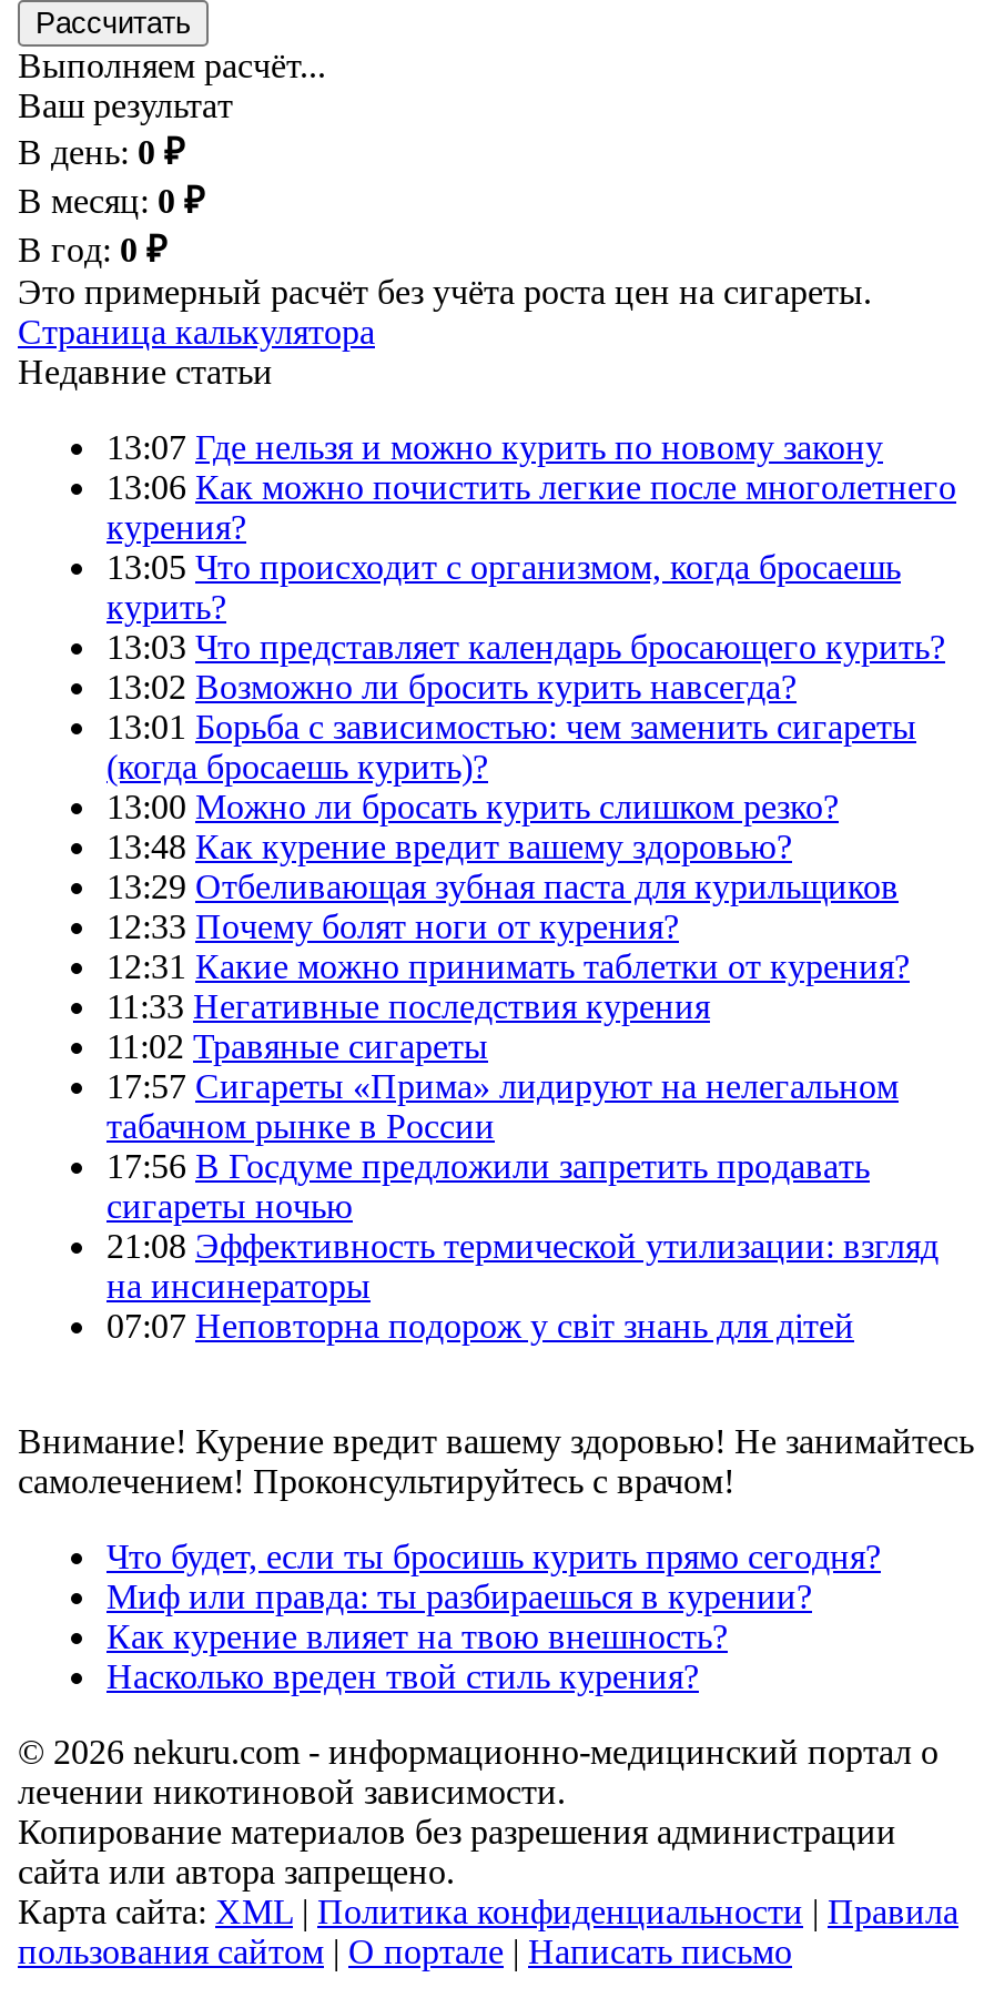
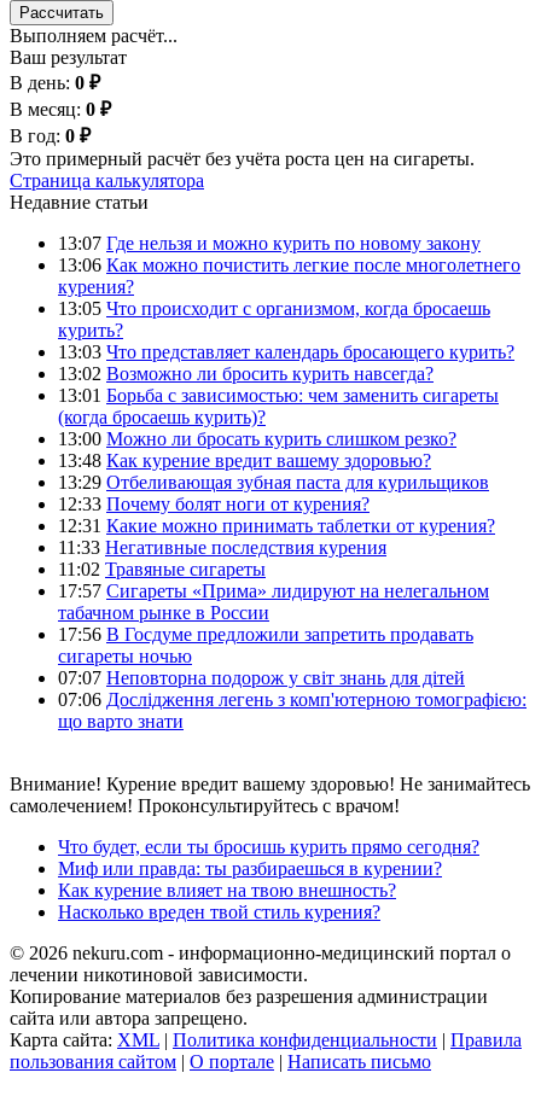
- 21:08 Эффективность термической утилизации: взгляд
- на инсинераторы

moved up: 07:07 Неповторна подорож у світ знань для дітей

+ 07:06 Дослідження легень з комп'ютерною томографією:
+ що варто знати
